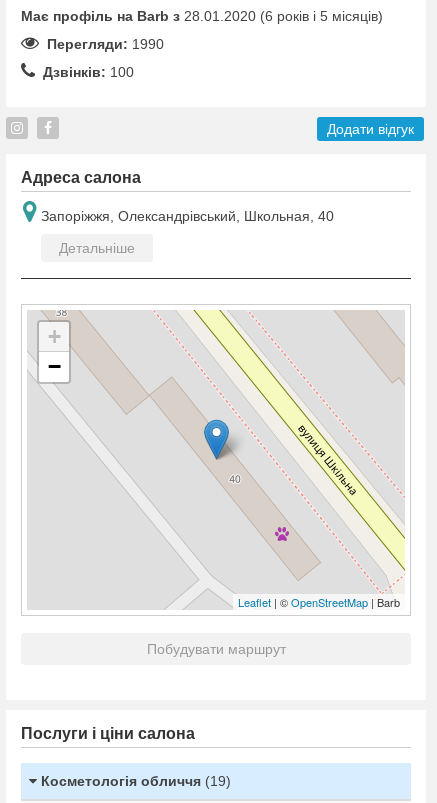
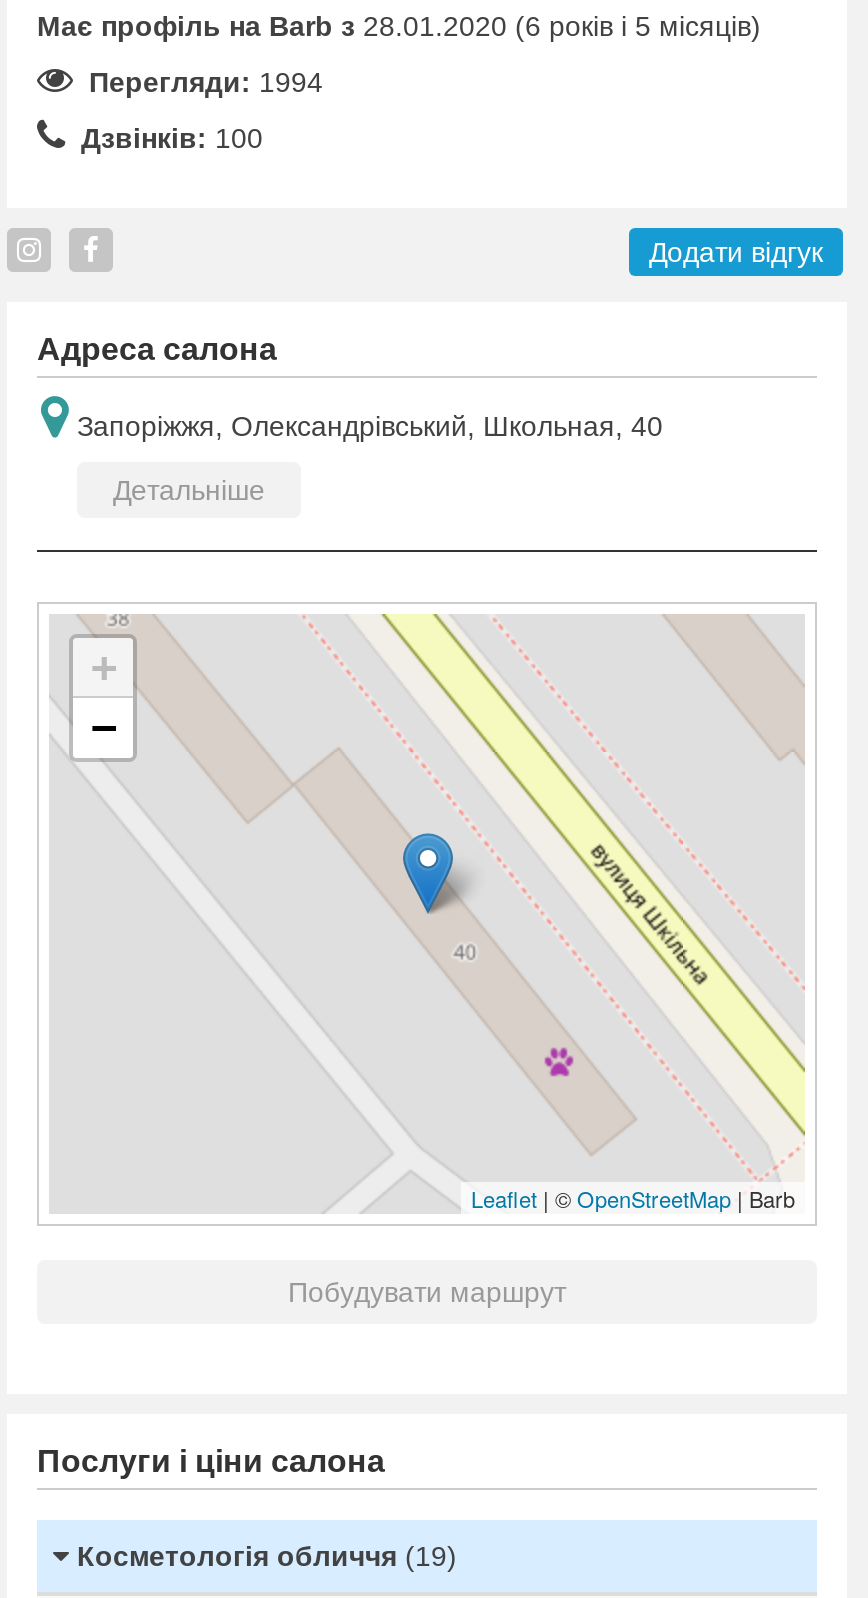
- Перегляди: 1990
+ Перегляди: 1994
